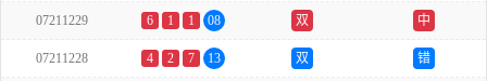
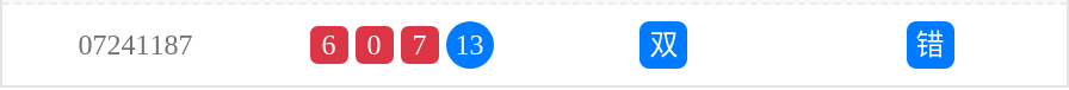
- 07211229
+ 07241187

- 1
- 1
- 08
- 双
- 中
- 07211228
- 4
- 2
+ 0
